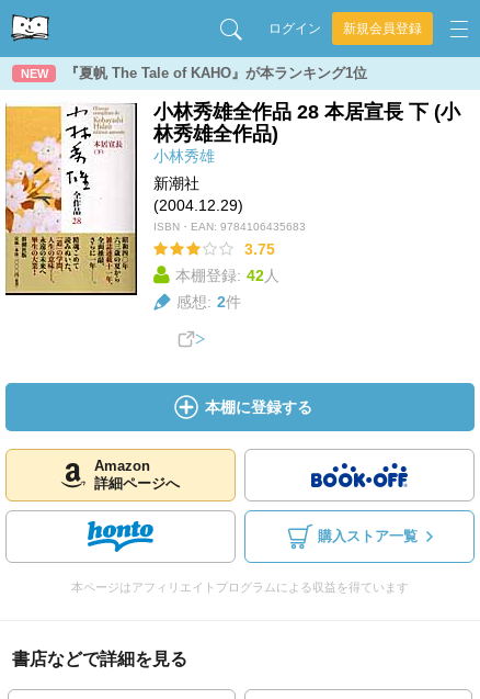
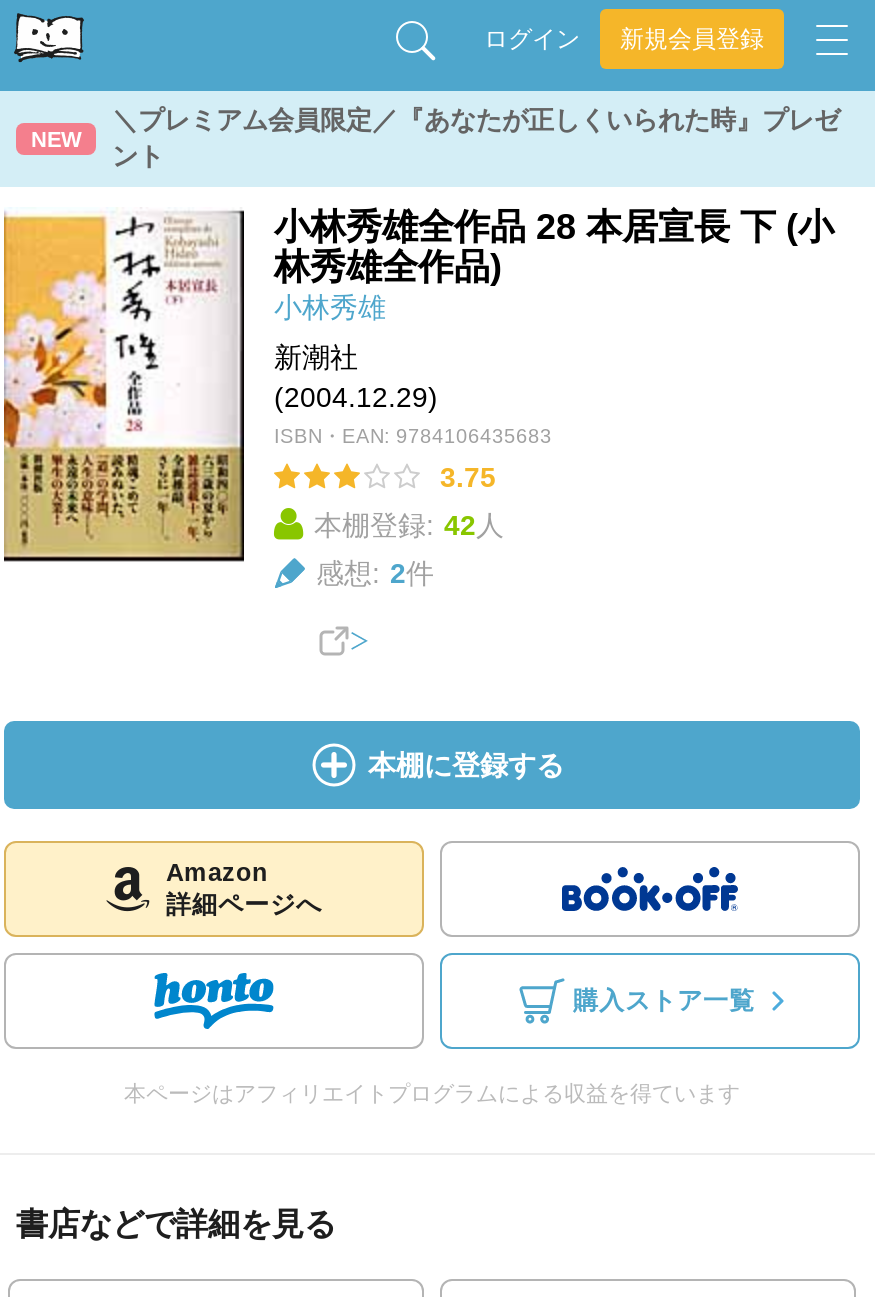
- 『夏帆 The Tale of KAHO』が本ランキング1位
+ ＼プレミアム会員限定／『あなたが正しくいられた時』プレゼ
+ ント
